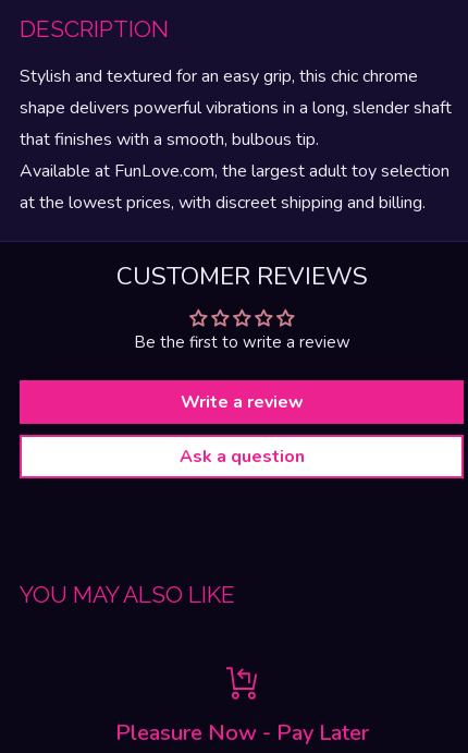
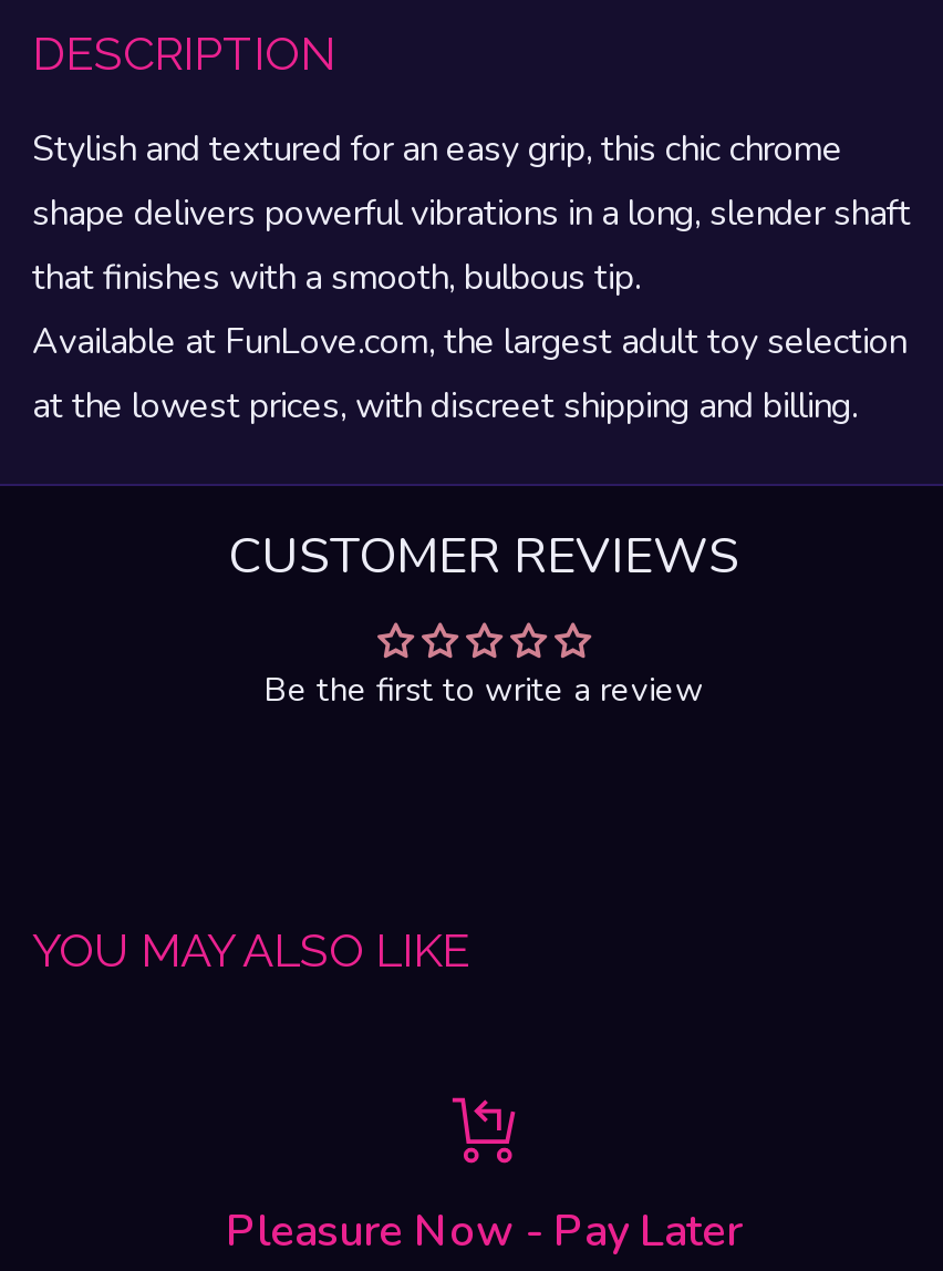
- Write a review
- Ask a question
